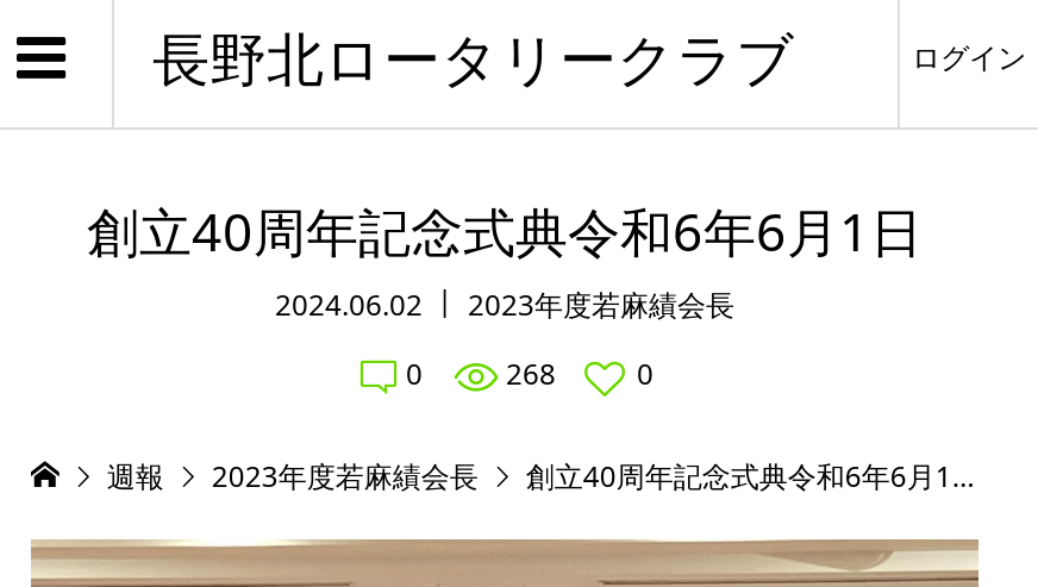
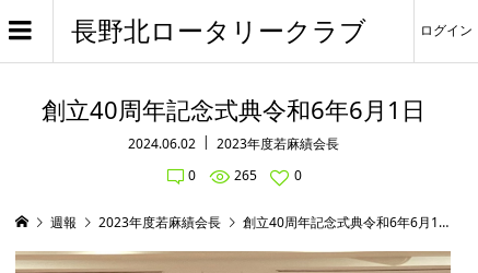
- 268 0
+ 265 0
